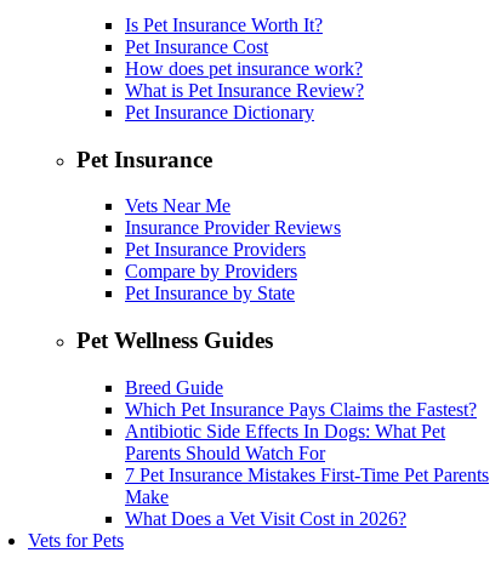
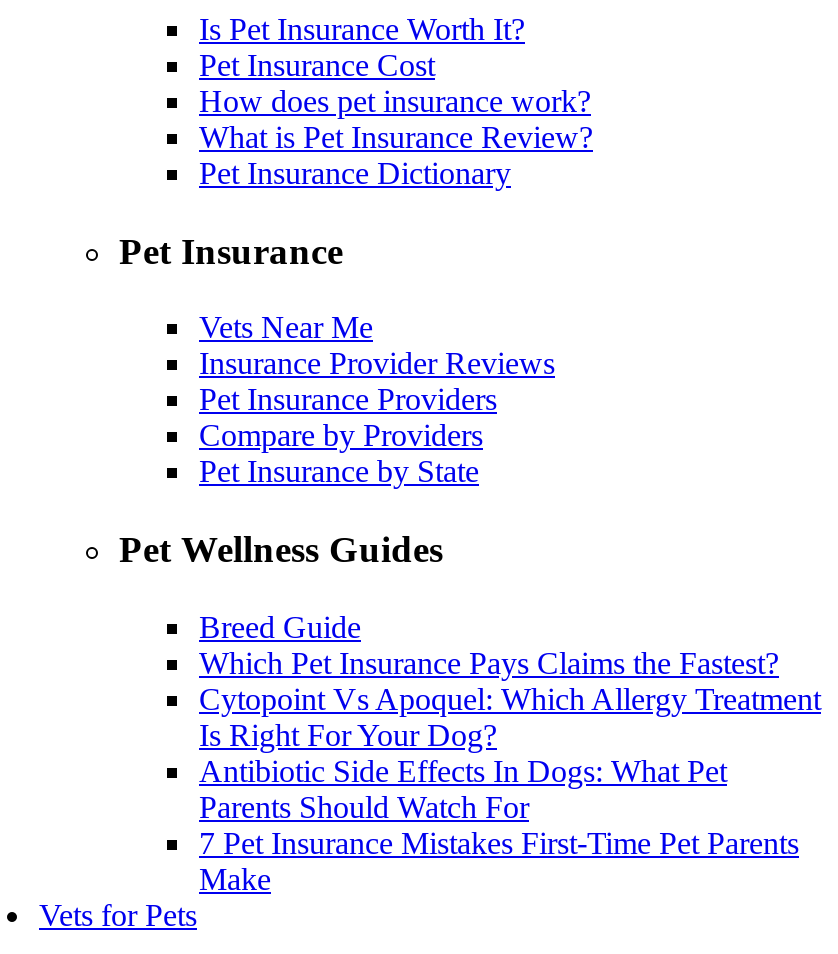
+ Cytopoint Vs Apoquel: Which Allergy Treatment
+ Is Right For Your Dog?

moved down: Antibiotic Side Effects In Dogs: What Pet | Parents Should Watch For | 7 Pet Insurance Mistakes First-Time Pet Parents | Make

- What Does a Vet Visit Cost in 2026?
